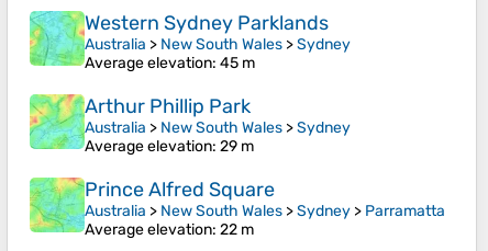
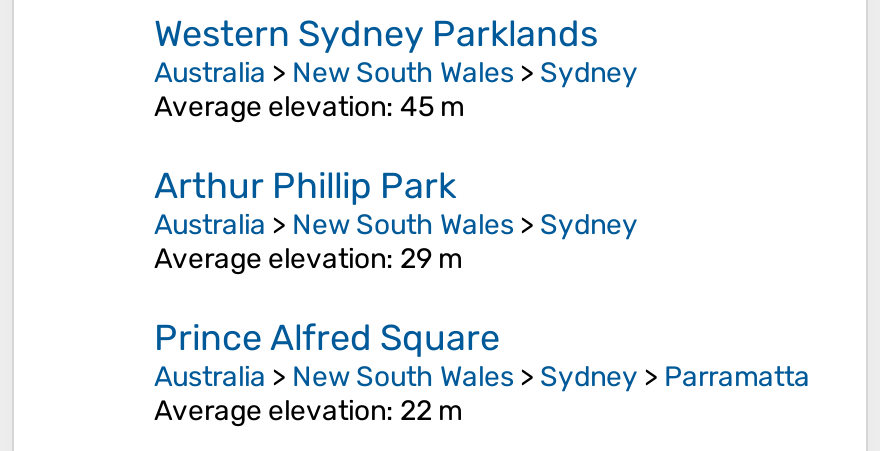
- [image]

- [image]

- [image]
